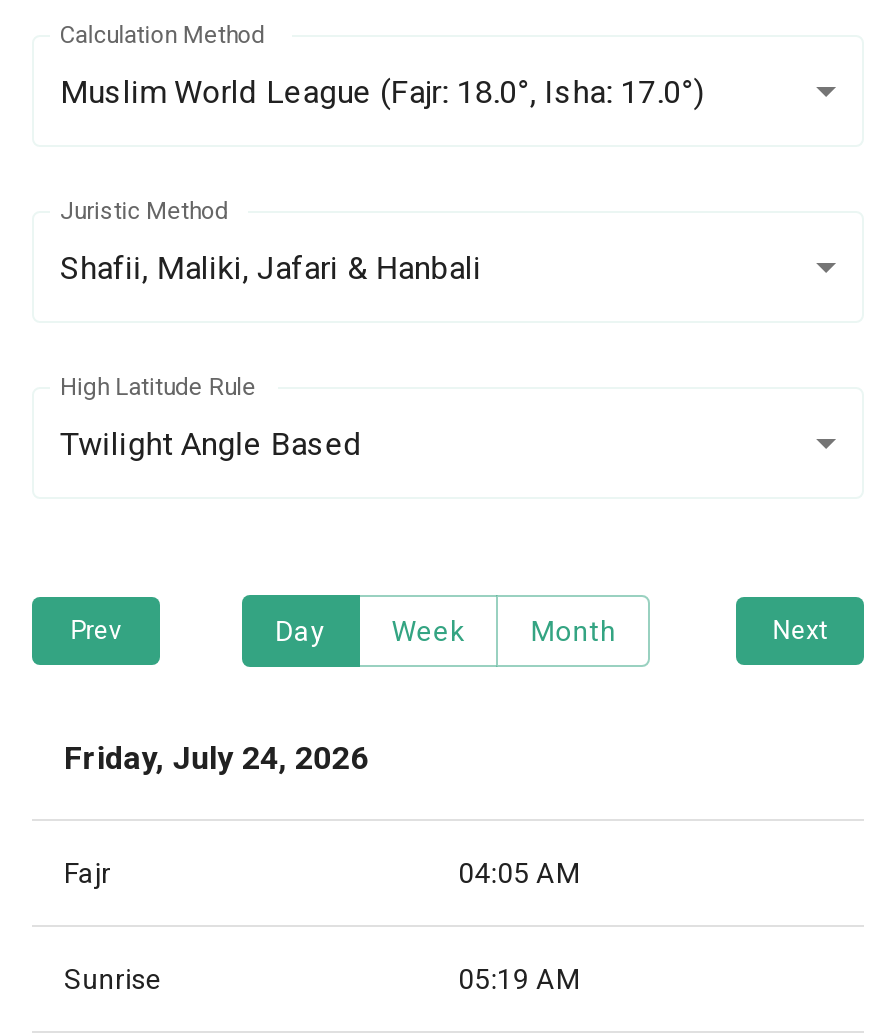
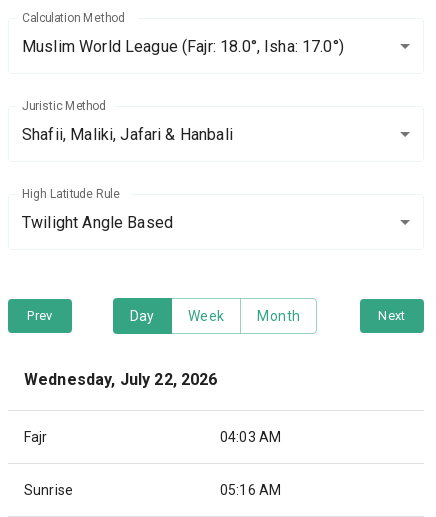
- Friday, July 24, 2026
+ Wednesday, July 22, 2026

- 04:05 AM
+ 04:03 AM

- 05:19 AM
+ 05:16 AM
